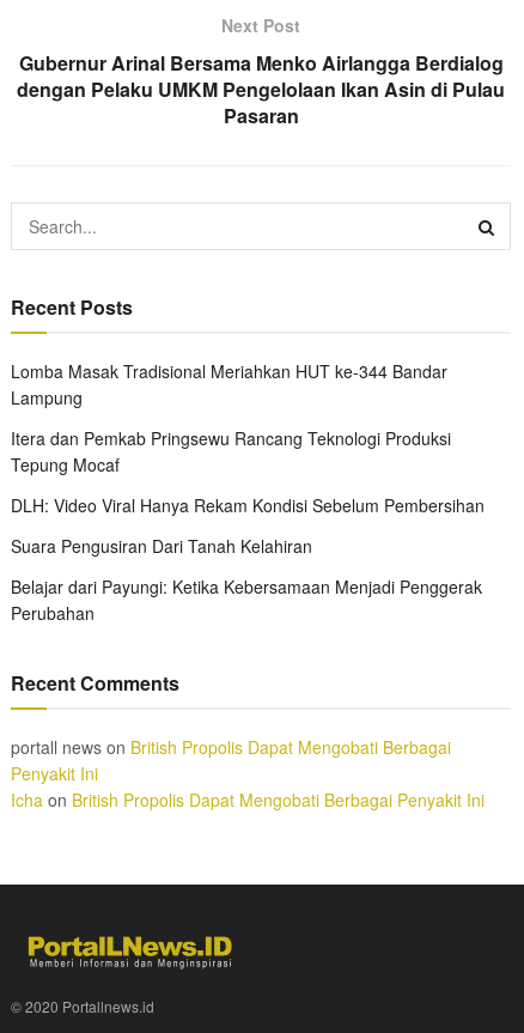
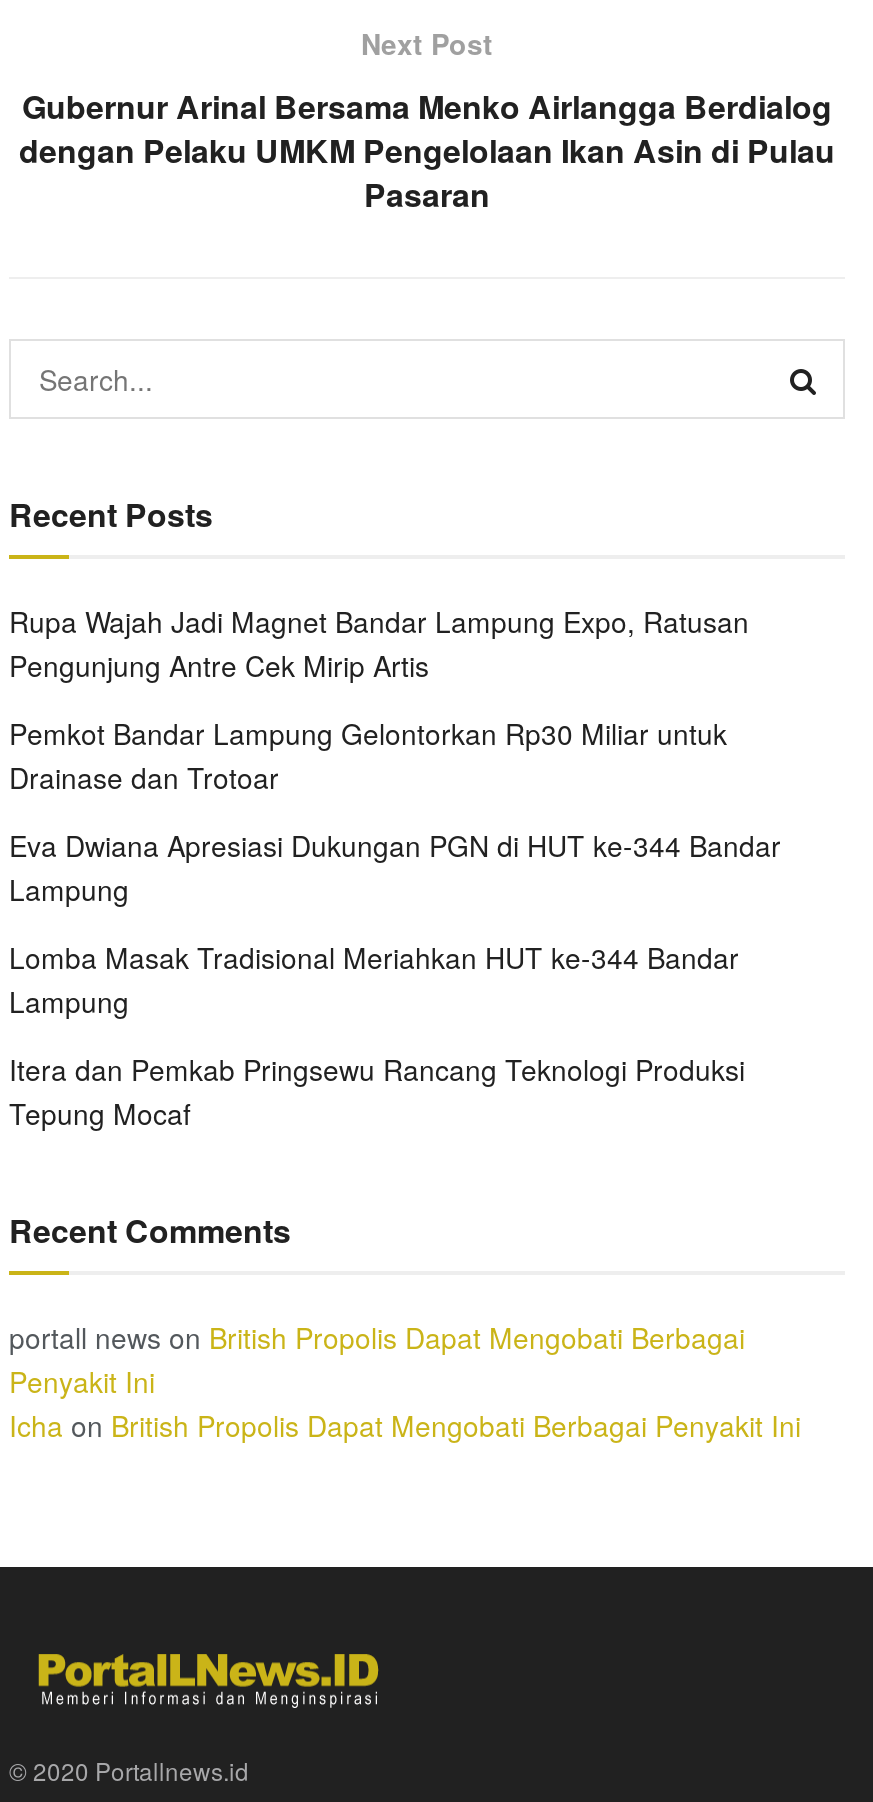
+ Rupa Wajah Jadi Magnet Bandar Lampung Expo, Ratusan
+ Pengunjung Antre Cek Mirip Artis
+ Pemkot Bandar Lampung Gelontorkan Rp30 Miliar untuk
+ Drainase dan Trotoar
+ Eva Dwiana Apresiasi Dukungan PGN di HUT ke-344 Bandar
+ Lampung

moved down: Lomba Masak Tradisional Meriahkan HUT ke-344 Bandar | Lampung | Itera dan Pemkab Pringsewu Rancang Teknologi Produksi | Tepung Mocaf

- DLH: Video Viral Hanya Rekam Kondisi Sebelum Pembersihan
- Suara Pengusiran Dari Tanah Kelahiran
- Belajar dari Payungi: Ketika Kebersamaan Menjadi Penggerak
- Perubahan
